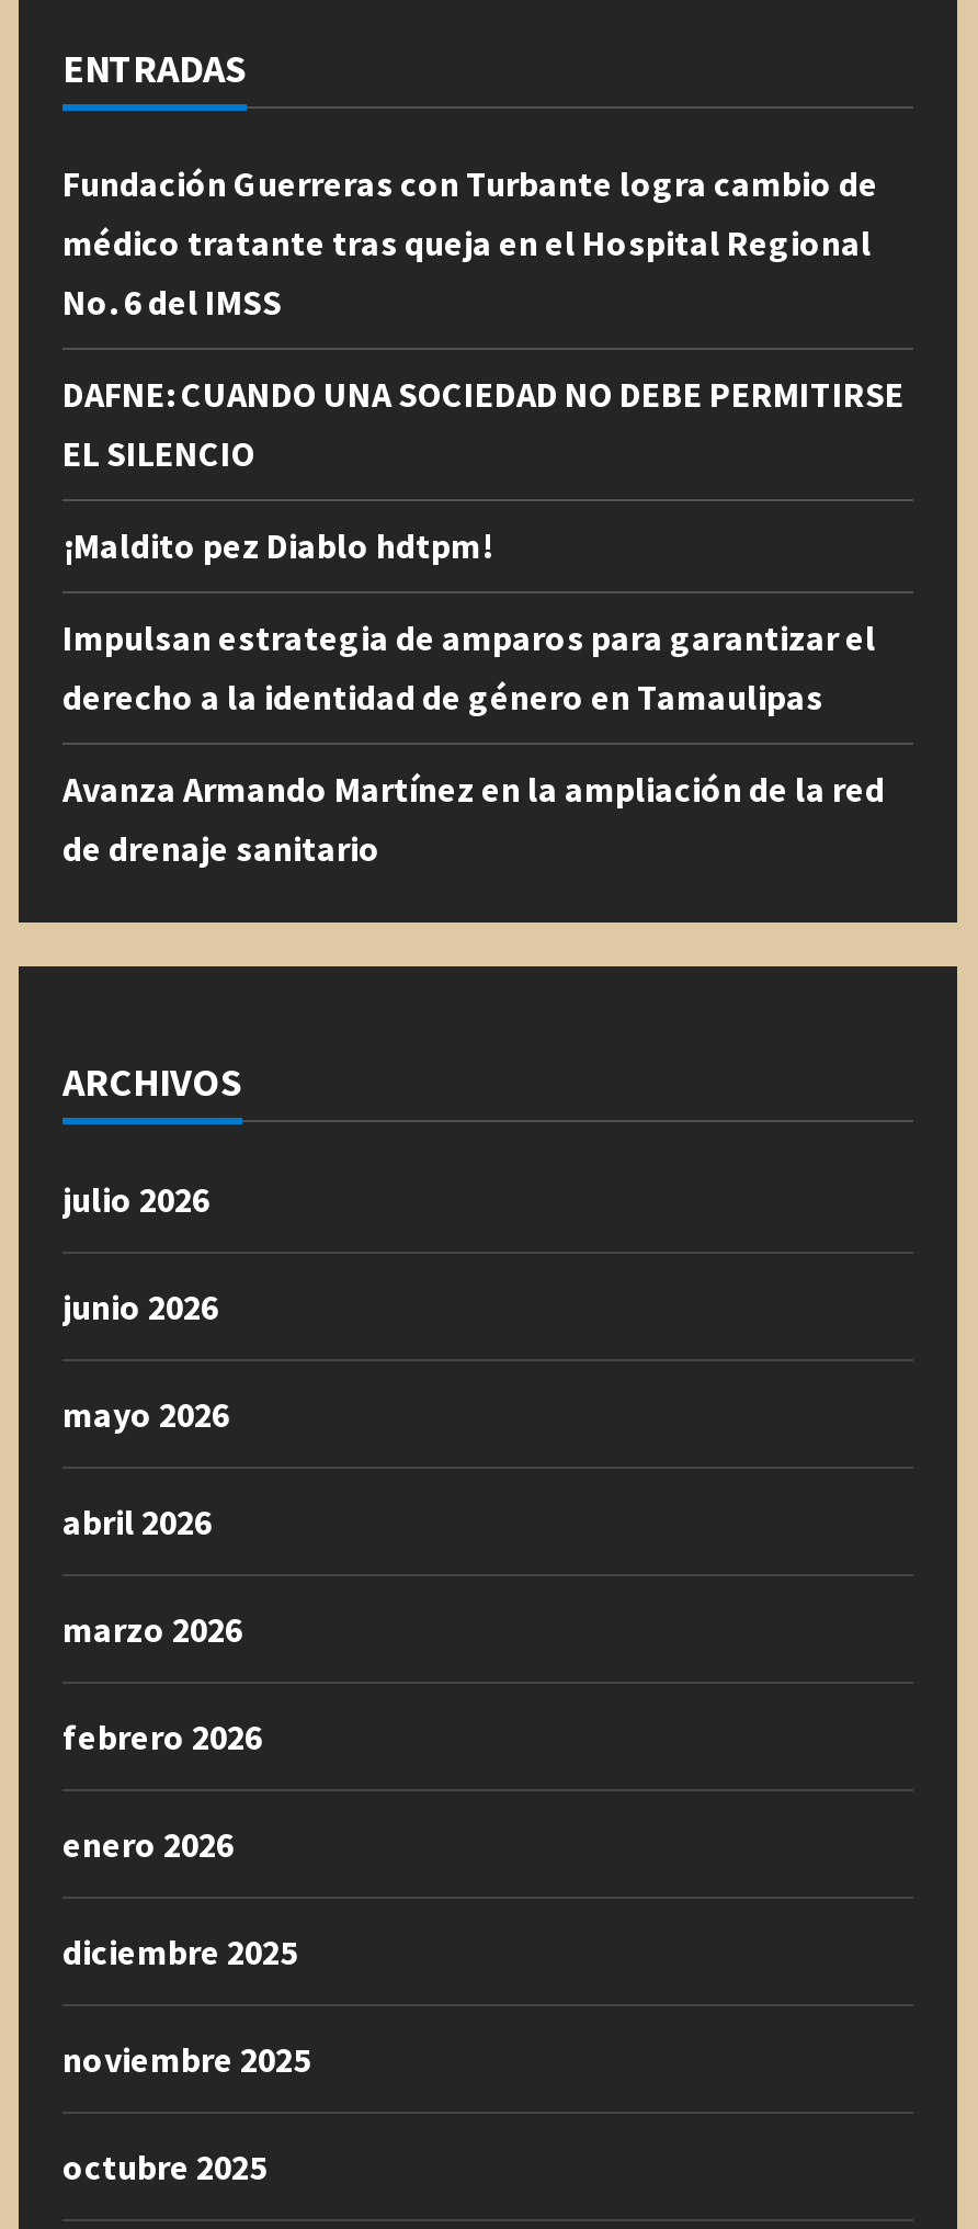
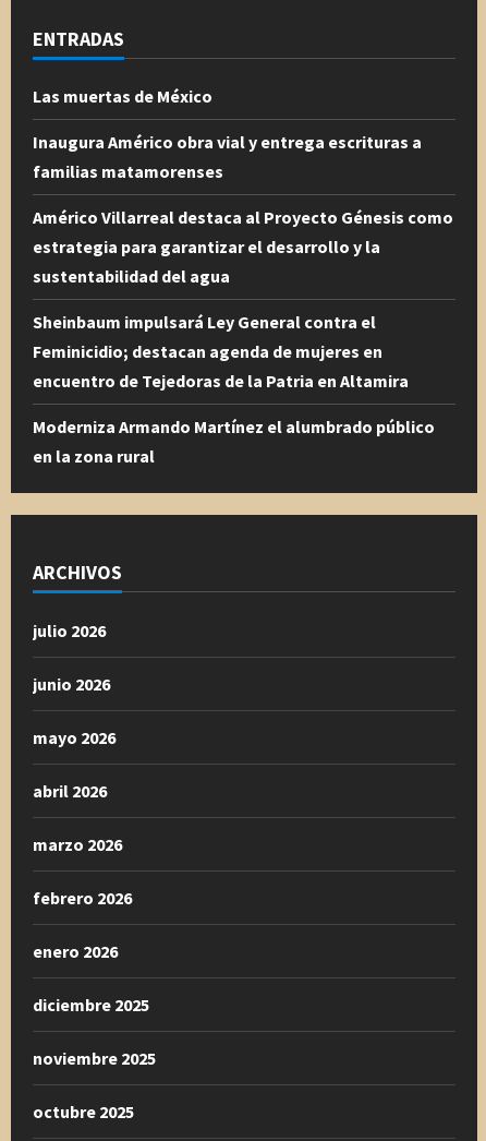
- Fundación Guerreras con Turbante logra cambio de
- médico tratante tras queja en el Hospital Regional
- No. 6 del IMSS
+ Las muertas de México

- DAFNE: CUANDO UNA SOCIEDAD NO DEBE PERMITIRSE
- EL SILENCIO
+ Inaugura Américo obra vial y entrega escrituras a
+ familias matamorenses

- ¡Maldito pez Diablo hdtpm!
+ Américo Villarreal destaca al Proyecto Génesis como
+ estrategia para garantizar el desarrollo y la
+ sustentabilidad del agua

- Impulsan estrategia de amparos para garantizar el
- derecho a la identidad de género en Tamaulipas
+ Sheinbaum impulsará Ley General contra el
+ Feminicidio; destacan agenda de mujeres en
+ encuentro de Tejedoras de la Patria en Altamira

- Avanza Armando Martínez en la ampliación de la red
- de drenaje sanitario
+ Moderniza Armando Martínez el alumbrado público
+ en la zona rural
